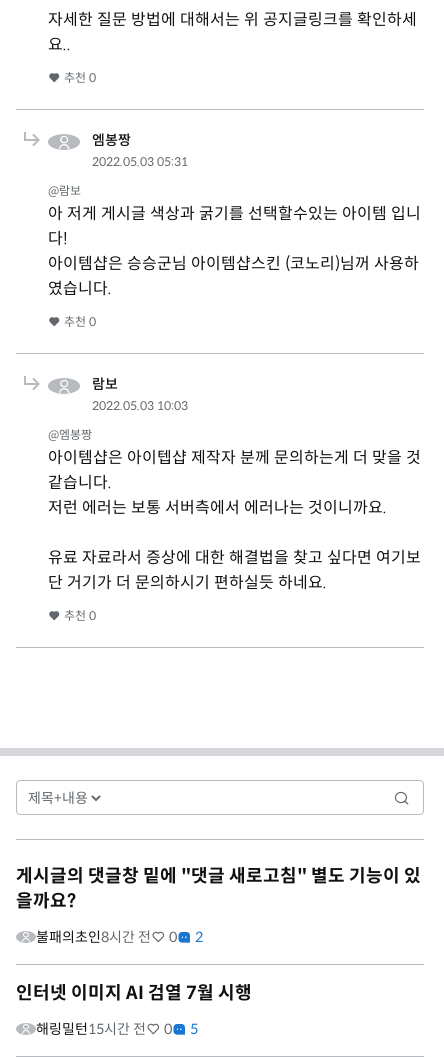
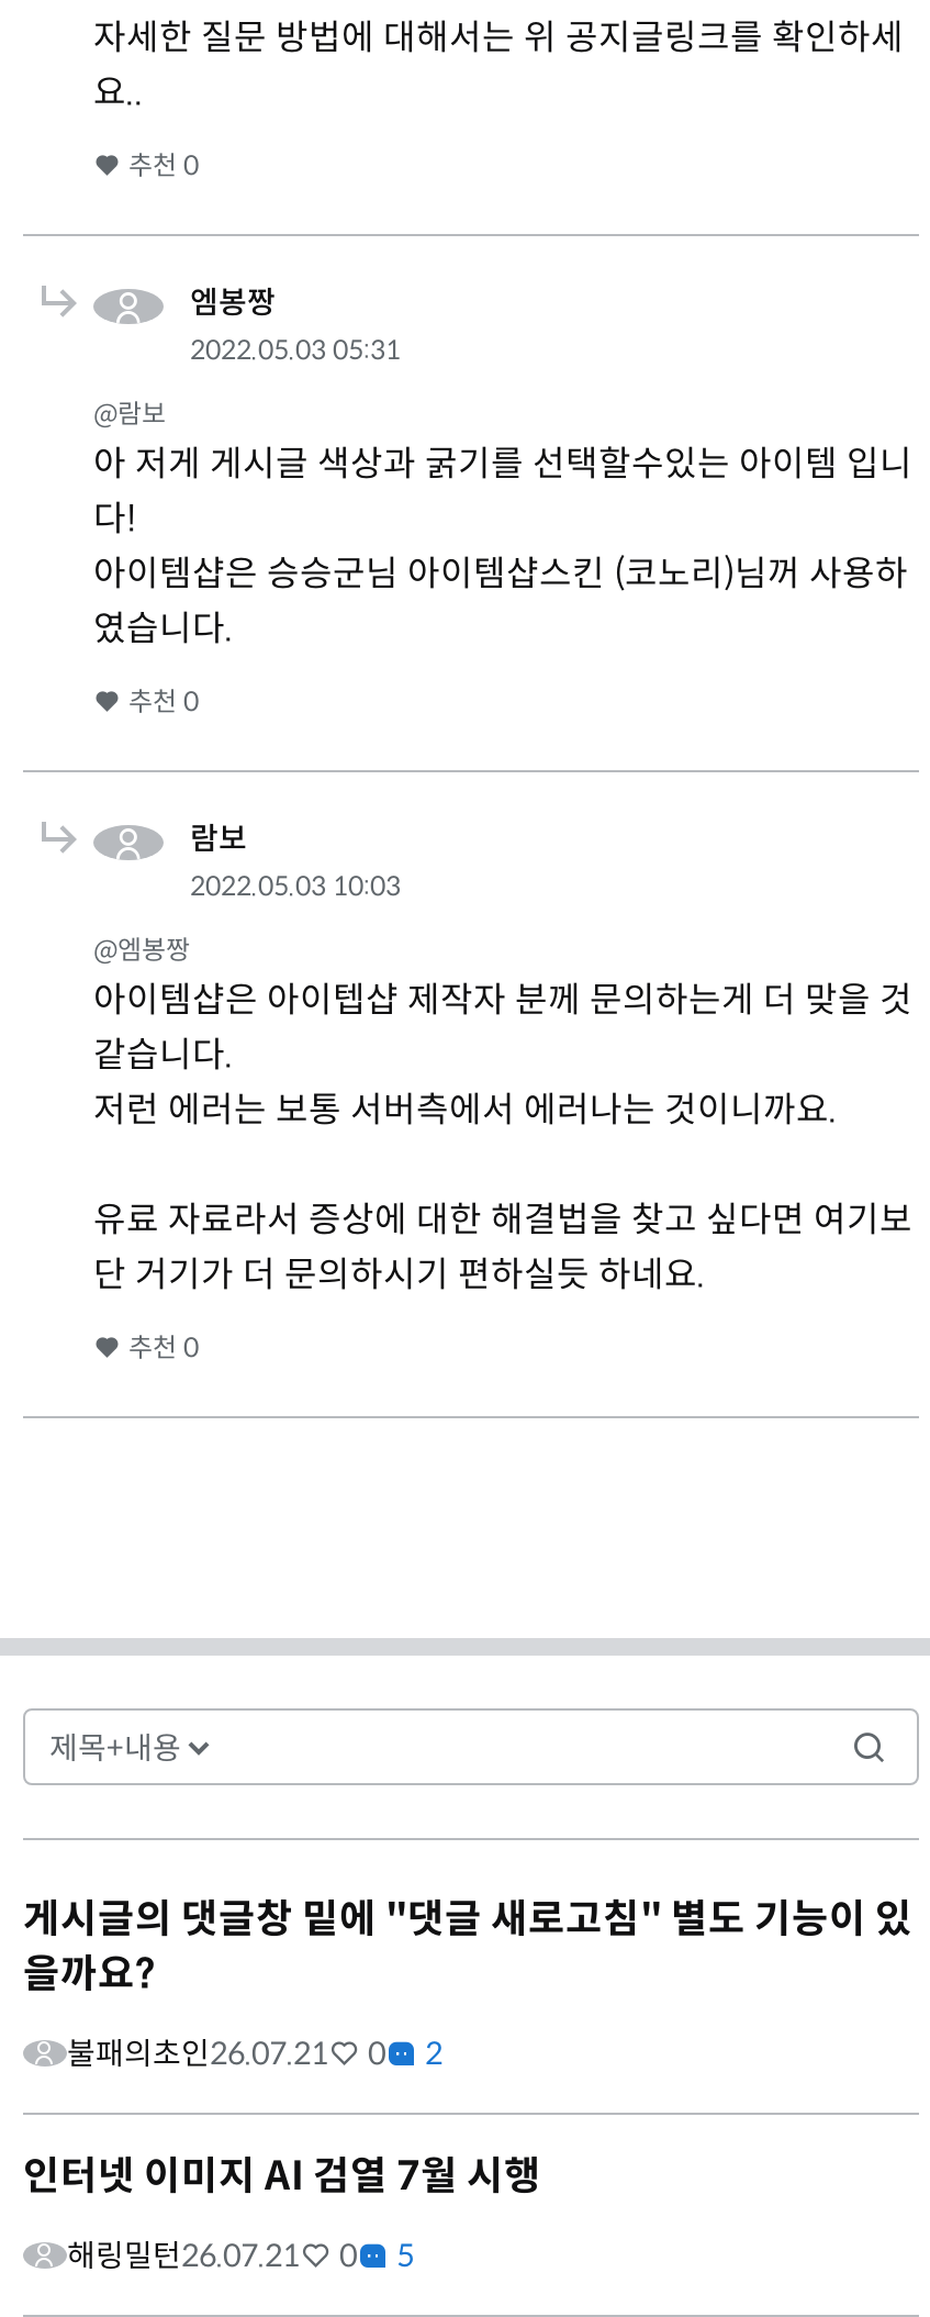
- 불패의초인8시간 전
+ 불패의초인26.07.21

- 해링밀턴15시간 전
+ 해링밀턴26.07.21
